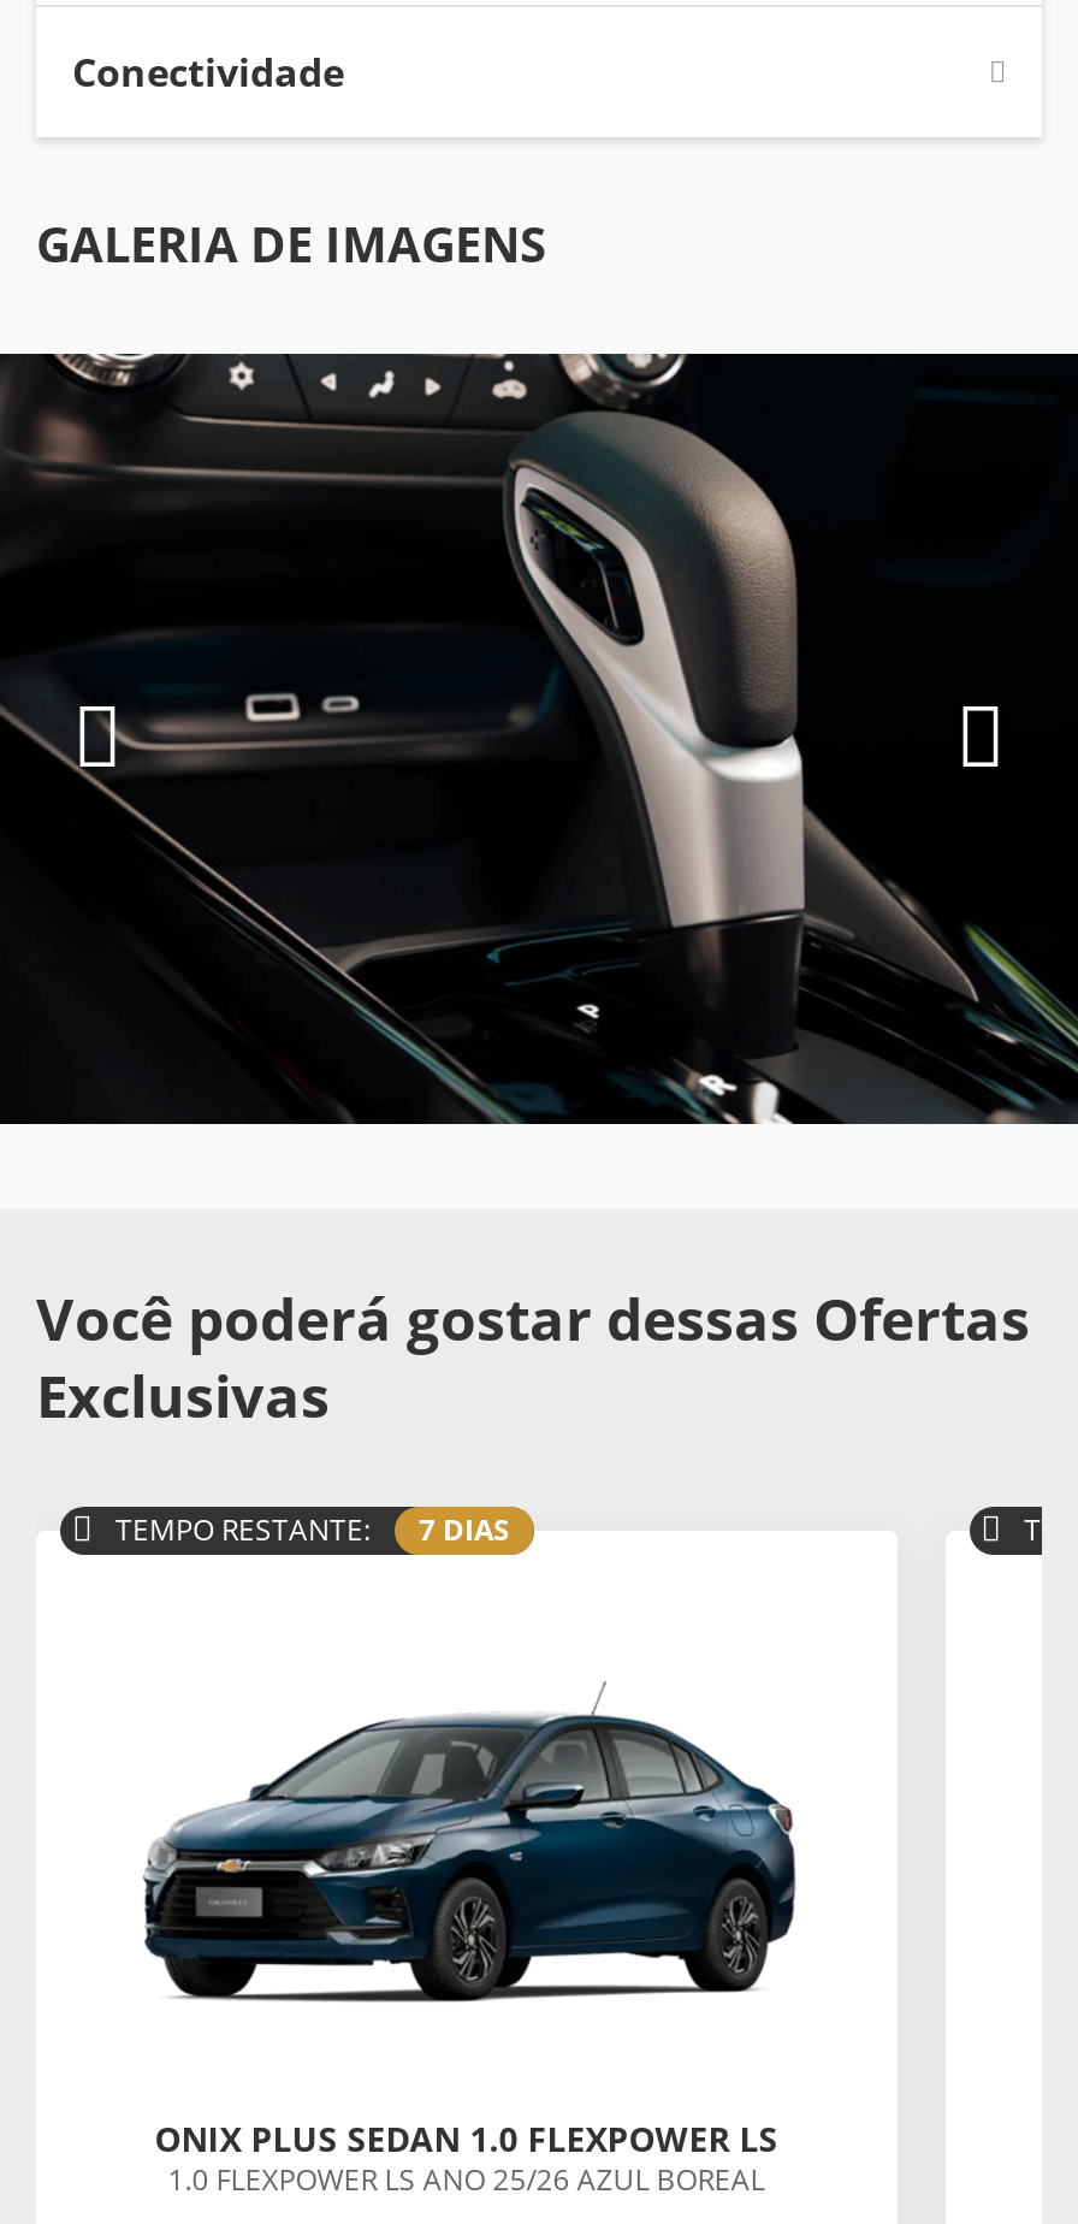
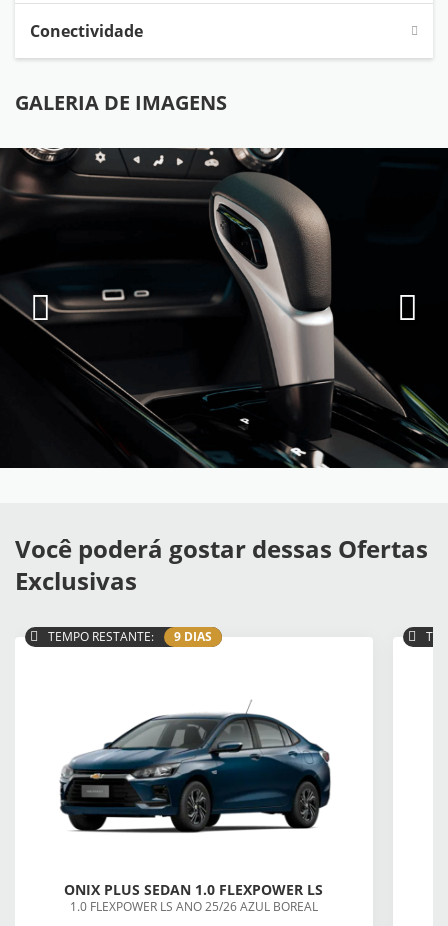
- TEMPO RESTANTE: 7 DIAS
+ TEMPO RESTANTE: 9 DIAS
